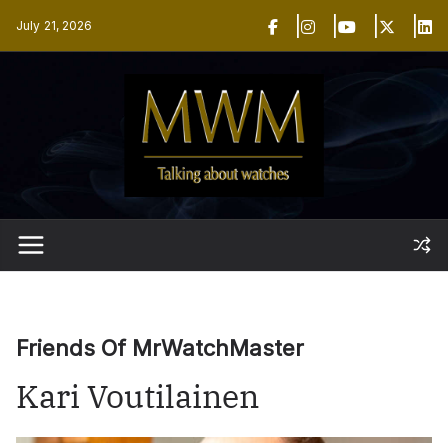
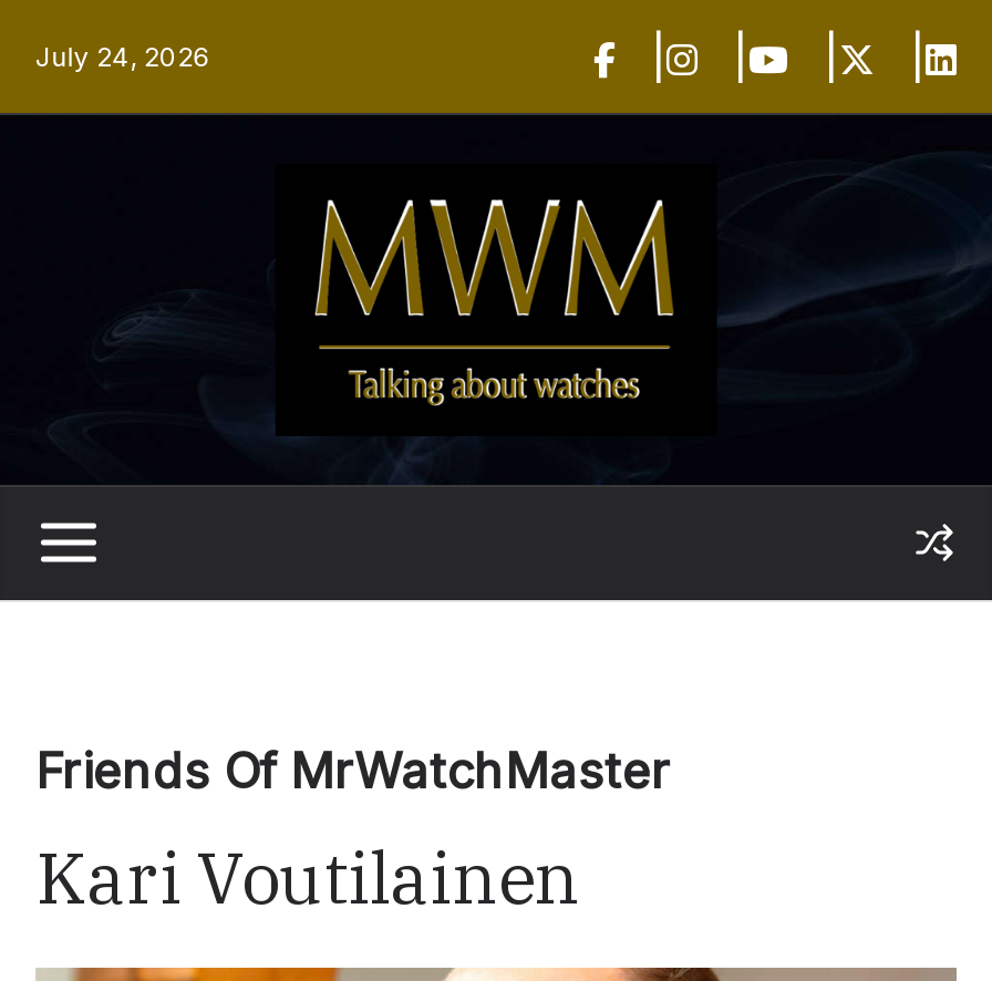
- July 21, 2026
+ July 24, 2026
